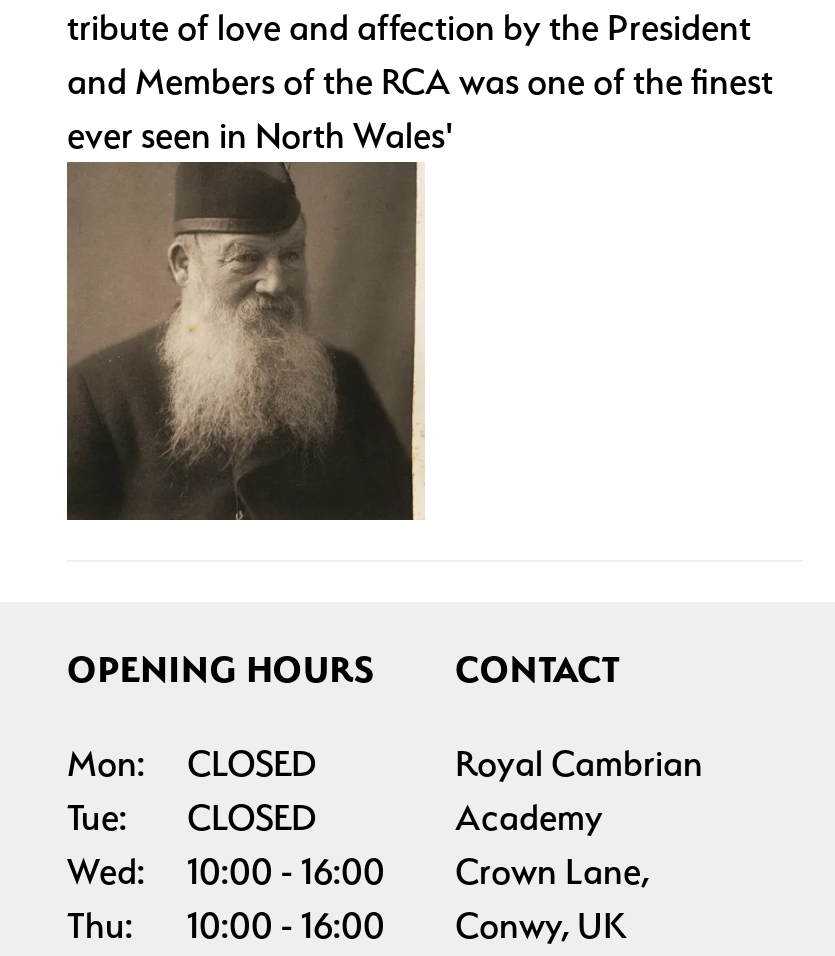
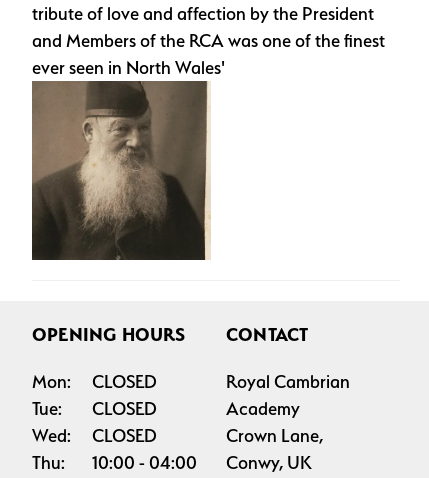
- 10:00 16:00
+ CLOSED

- Thu: 10:00 16:00 Conwy, UK
+ Thu: 10:00 04:00 Conwy, UK
